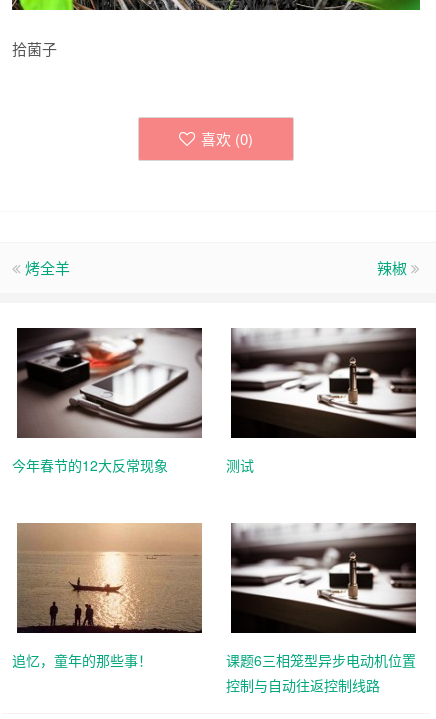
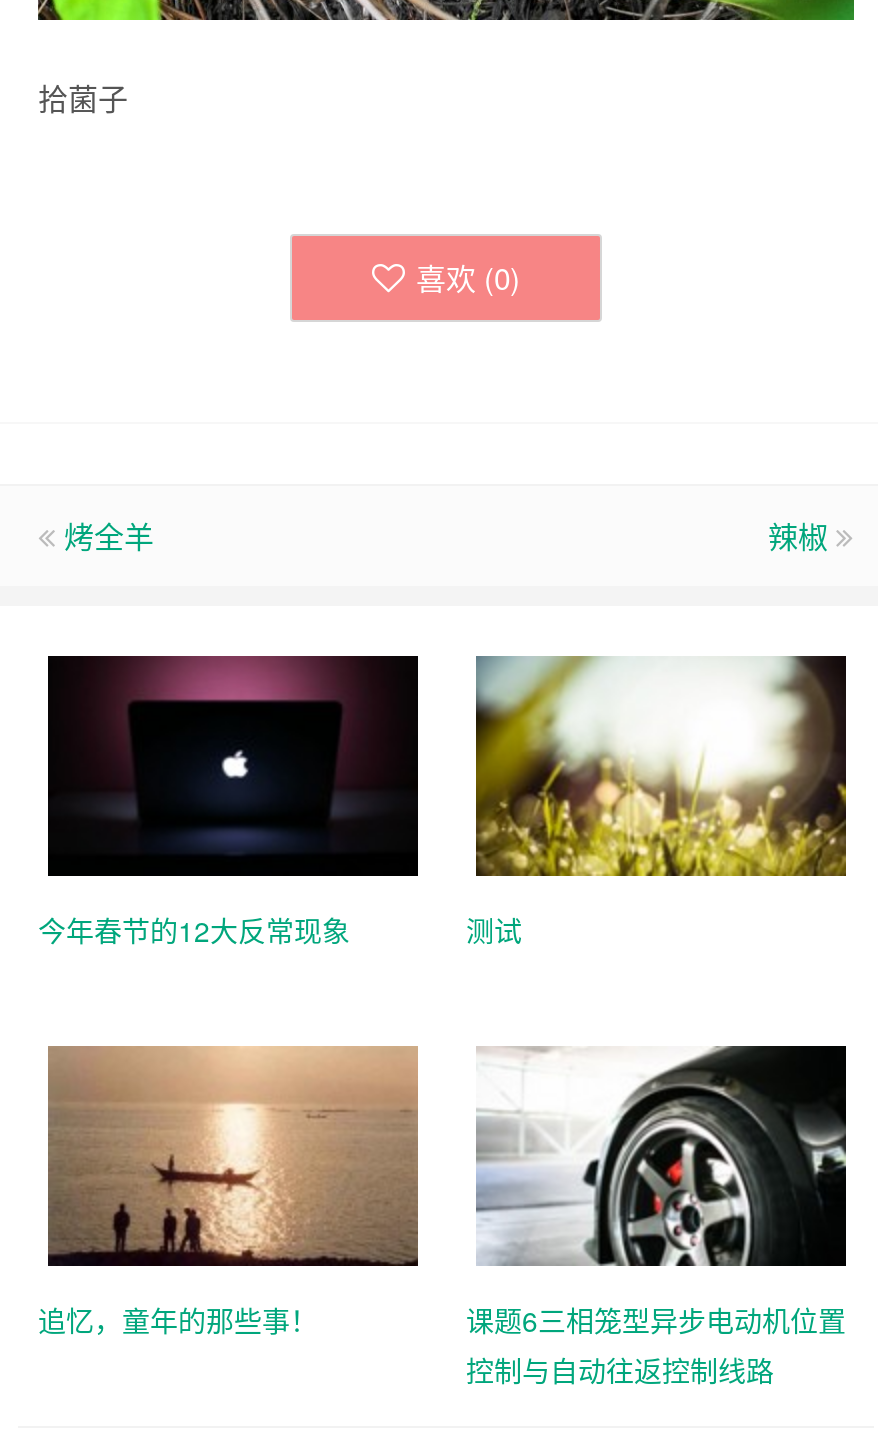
- [image]
+ [image]

- [image]
+ [image]

- [image]
+ [image]
